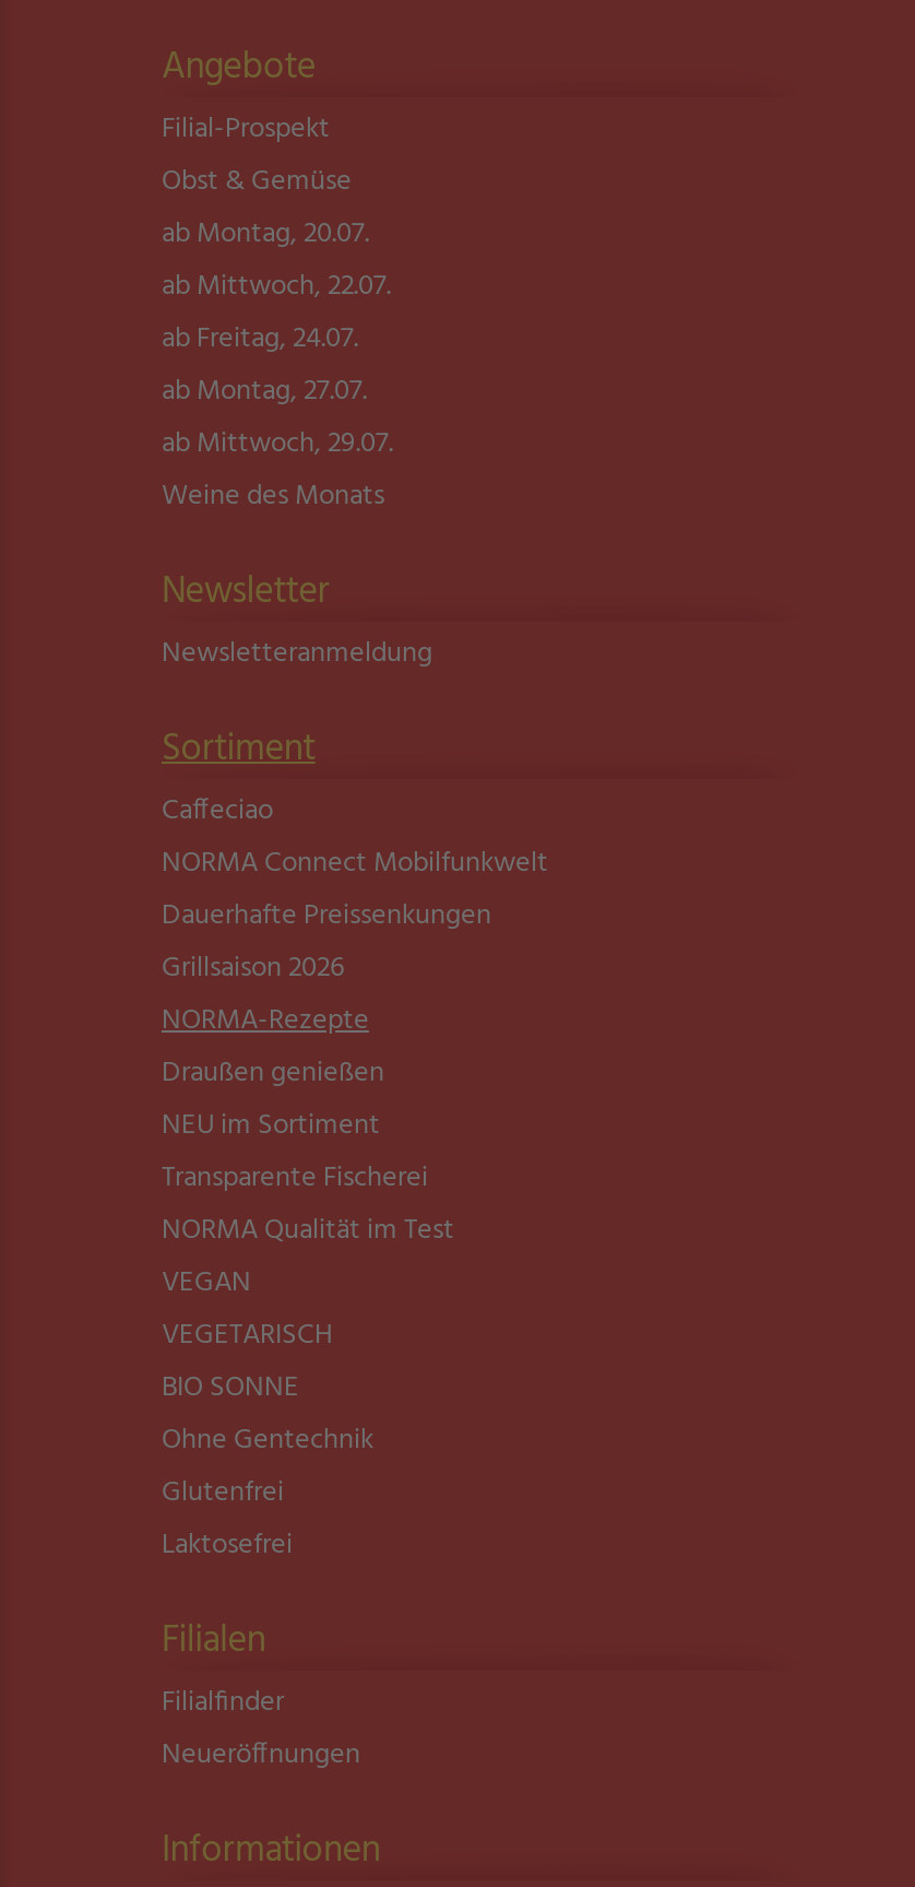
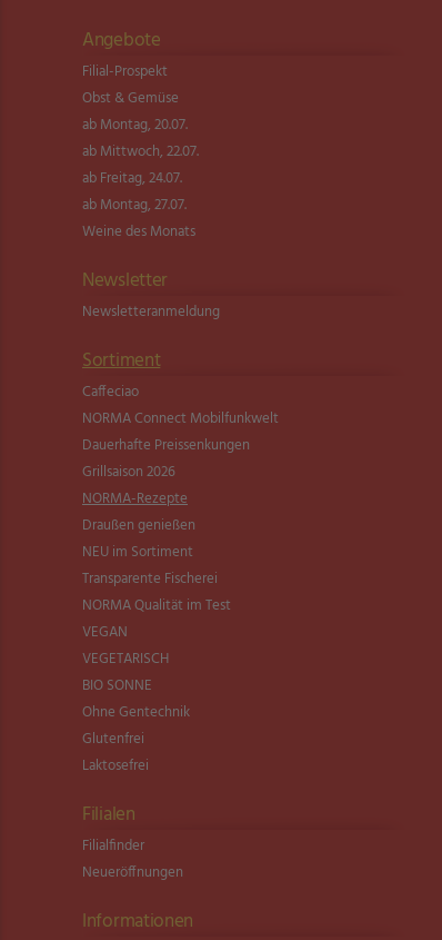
- ab Mittwoch, 29.07.
